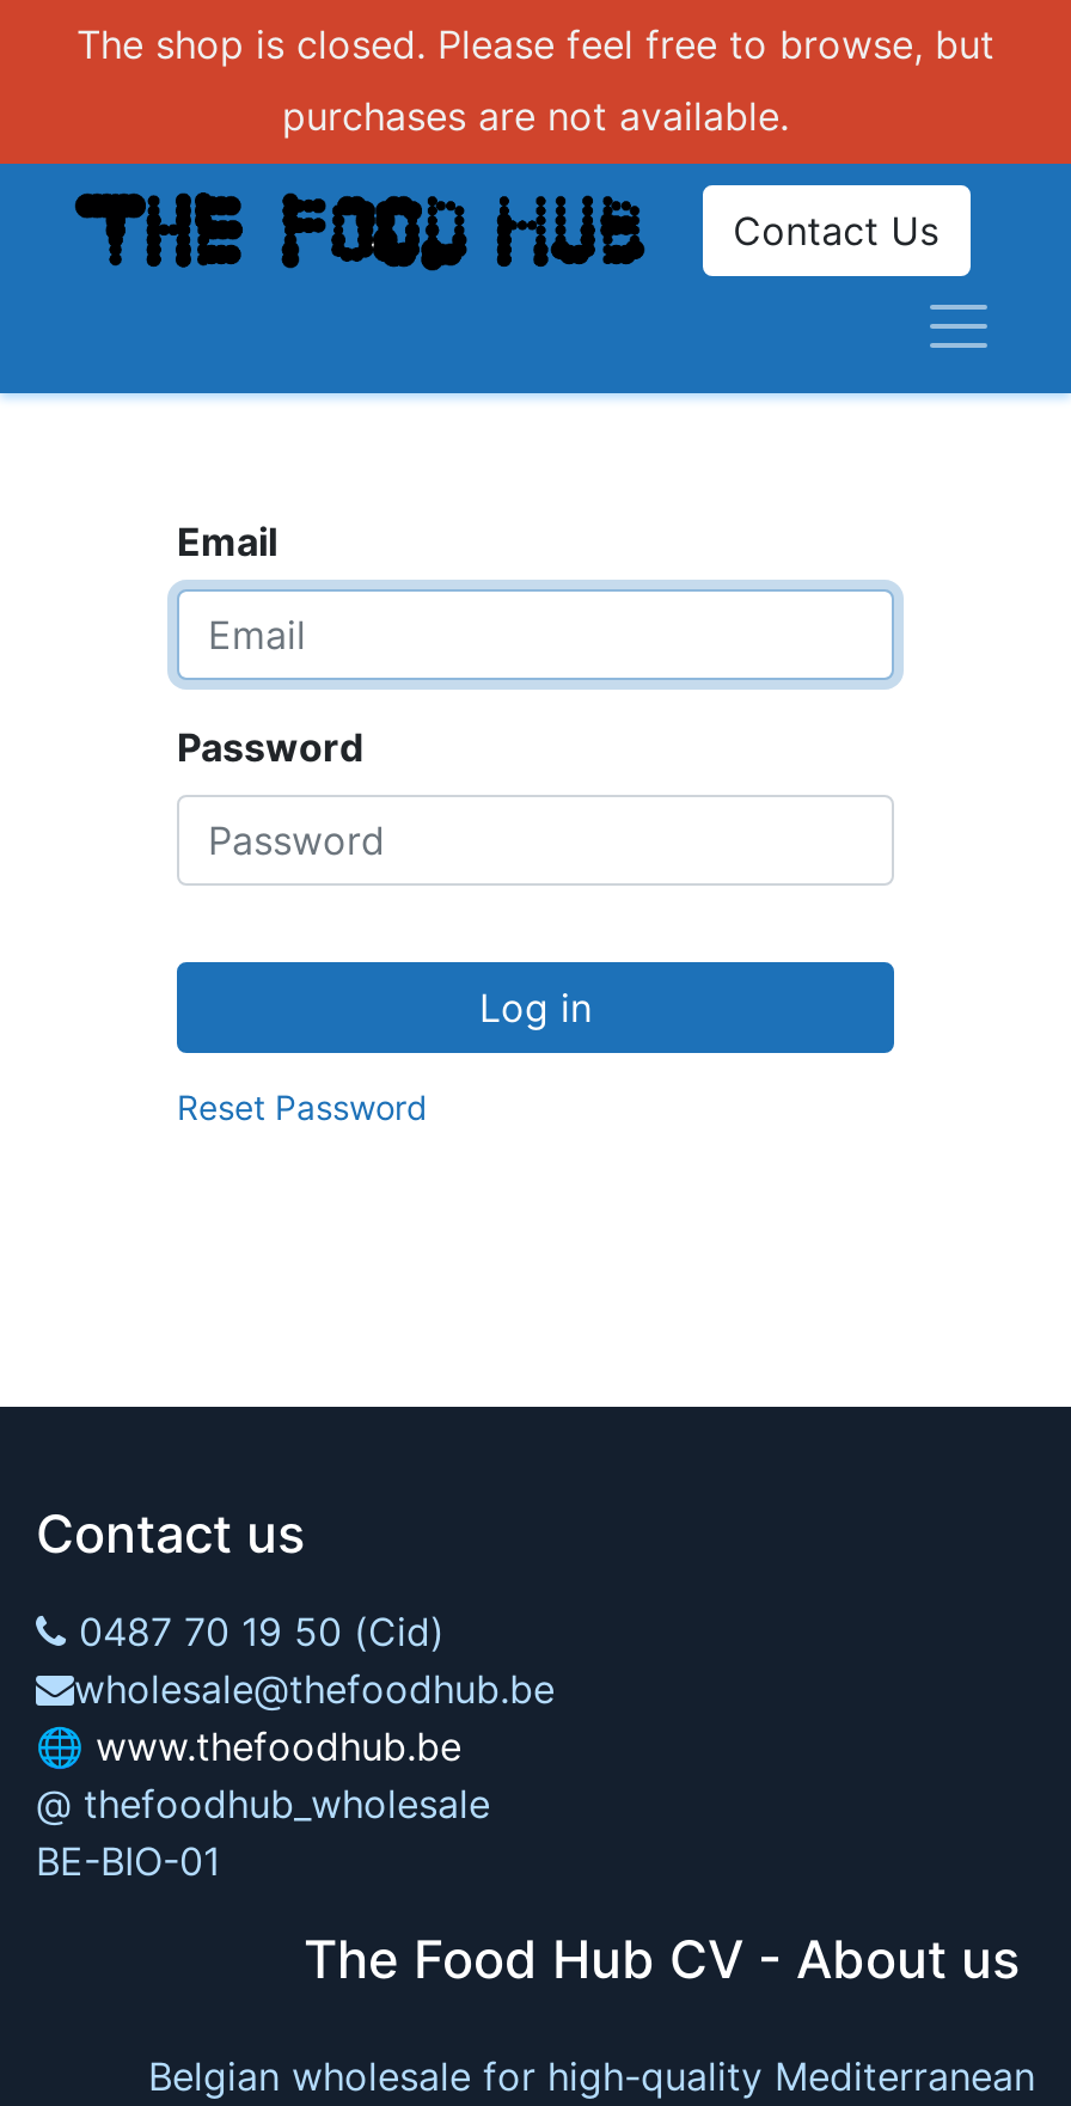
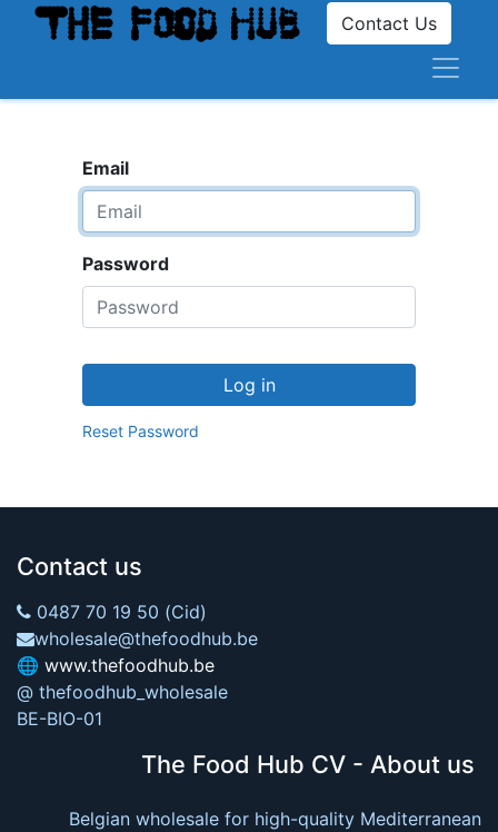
- The shop is closed. Please feel free to browse, but
- purchases are not available.
